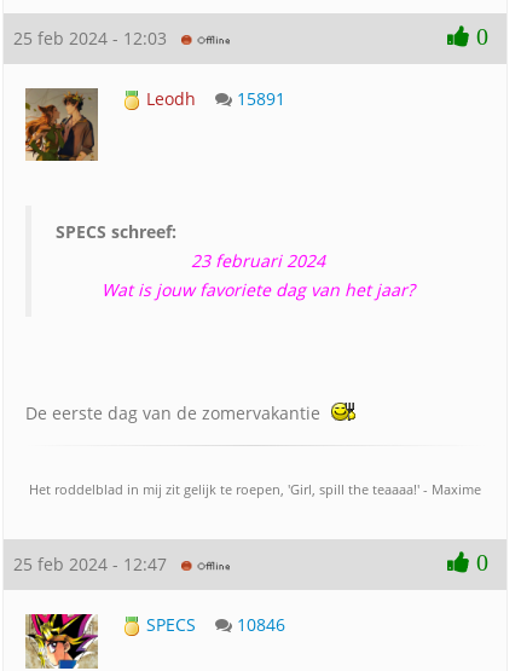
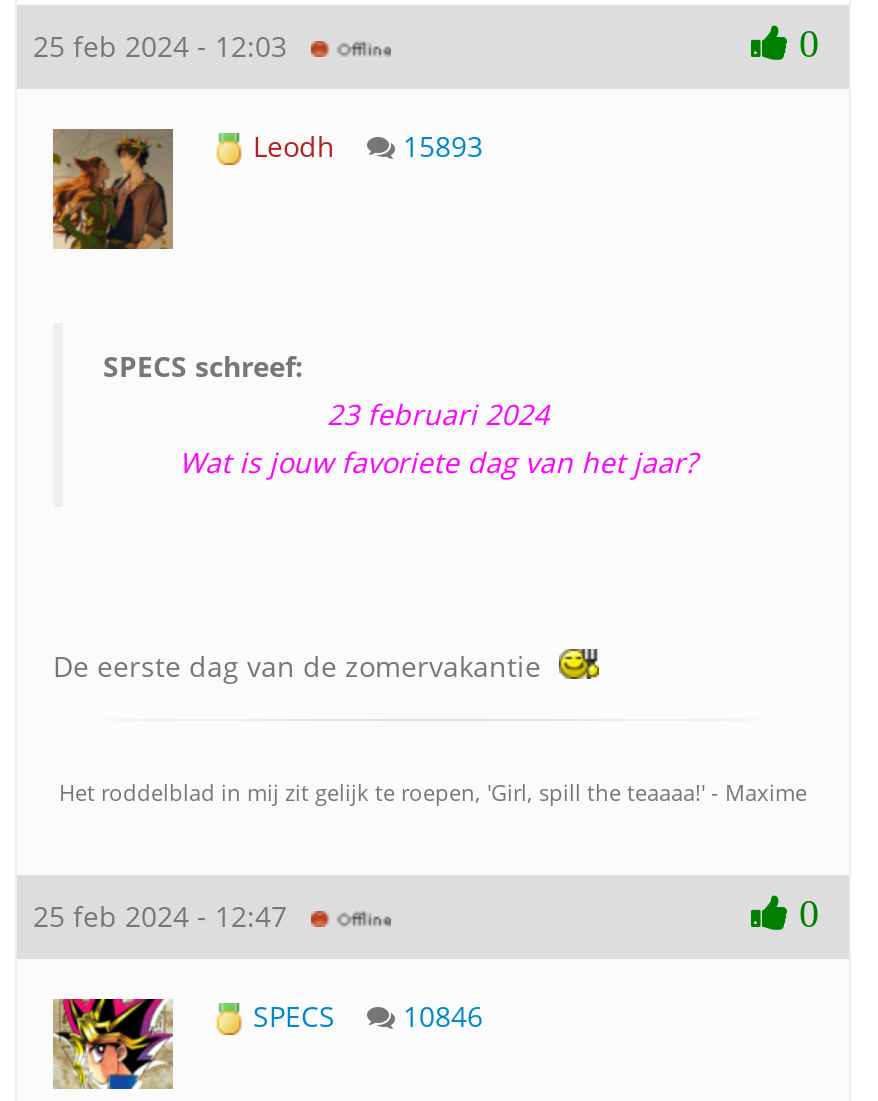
- Leodh 15891
+ Leodh 15893
